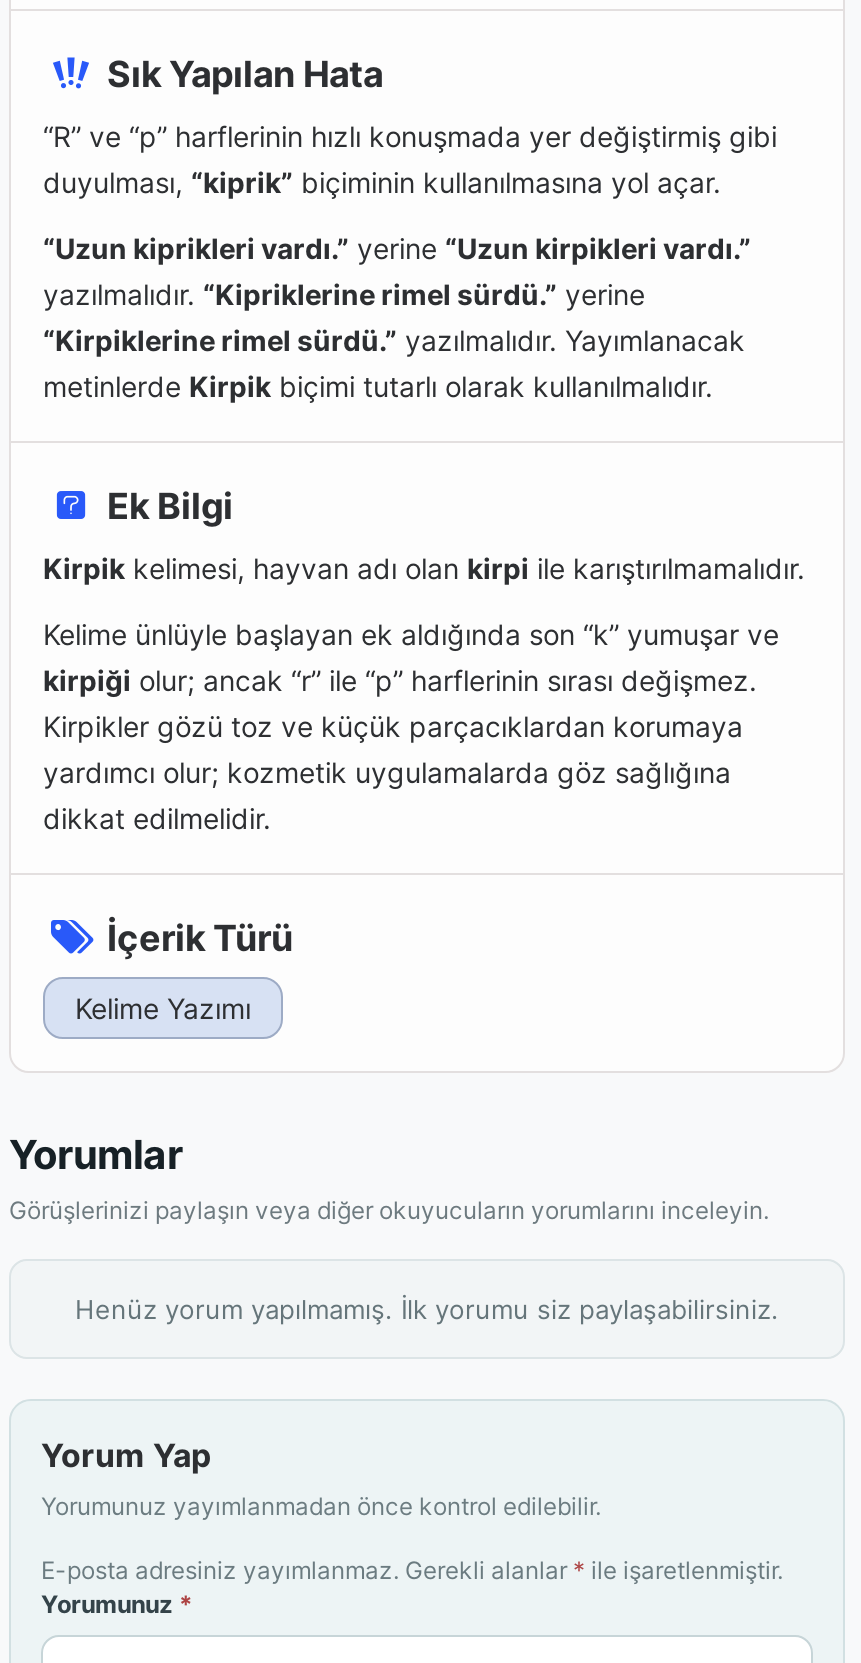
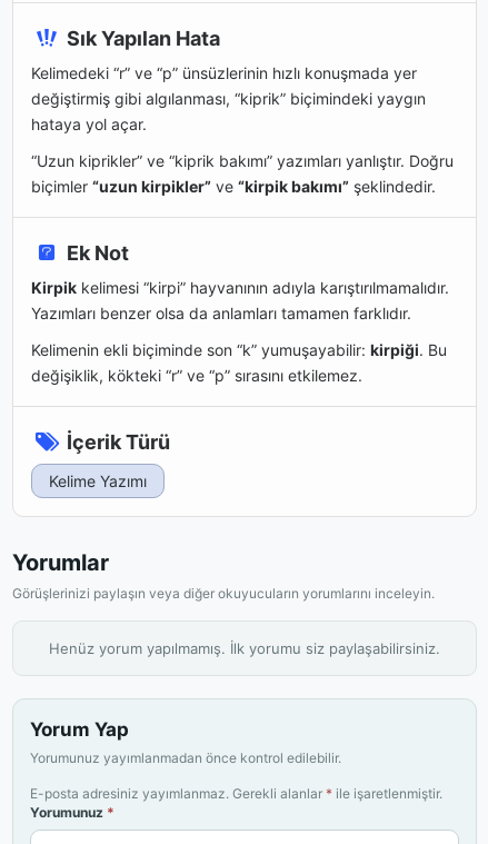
- “R” ve “p” harflerinin hızlı konuşmada yer değiştirmiş gibi
- duyulması, “kiprik” biçiminin kullanılmasına yol açar.
+ Kelimedeki “r” ve “p” ünsüzlerinin hızlı konuşmada yer
+ değiştirmiş gibi algılanması, “kiprik” biçimindeki yaygın
+ hataya yol açar.

- “Uzun kiprikleri vardı.” yerine “Uzun kirpikleri vardı.”
- yazılmalıdır. “Kipriklerine rimel sürdü.” yerine
- “Kirpiklerine rimel sürdü.” yazılmalıdır. Yayımlanacak
- metinlerde Kirpik biçimi tutarlı olarak kullanılmalıdır.
+ “Uzun kiprikler” ve “kiprik bakımı” yazımları yanlıştır. Doğru
+ biçimler “uzun kirpikler” ve “kirpik bakımı” şeklindedir.

- Ek Bilgi
+ Ek Not

- Kirpik kelimesi, hayvan adı olan kirpi ile karıştırılmamalıdır.
+ Kirpik kelimesi “kirpi” hayvanının adıyla karıştırılmamalıdır.
+ Yazımları benzer olsa da anlamları tamamen farklıdır.

- Kelime ünlüyle başlayan ek aldığında son “k” yumuşar ve
- kirpiği olur; ancak “r” ile “p” harflerinin sırası değişmez.
- Kirpikler gözü toz ve küçük parçacıklardan korumaya
- yardımcı olur; kozmetik uygulamalarda göz sağlığına
- dikkat edilmelidir.
+ Kelimenin ekli biçiminde son “k” yumuşayabilir: kirpiği. Bu
+ değişiklik, kökteki “r” ve “p” sırasını etkilemez.
